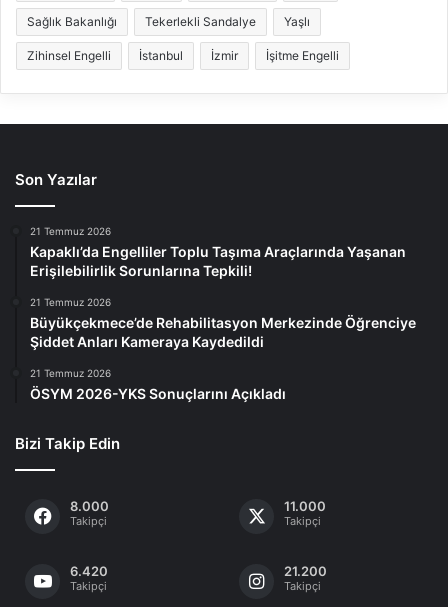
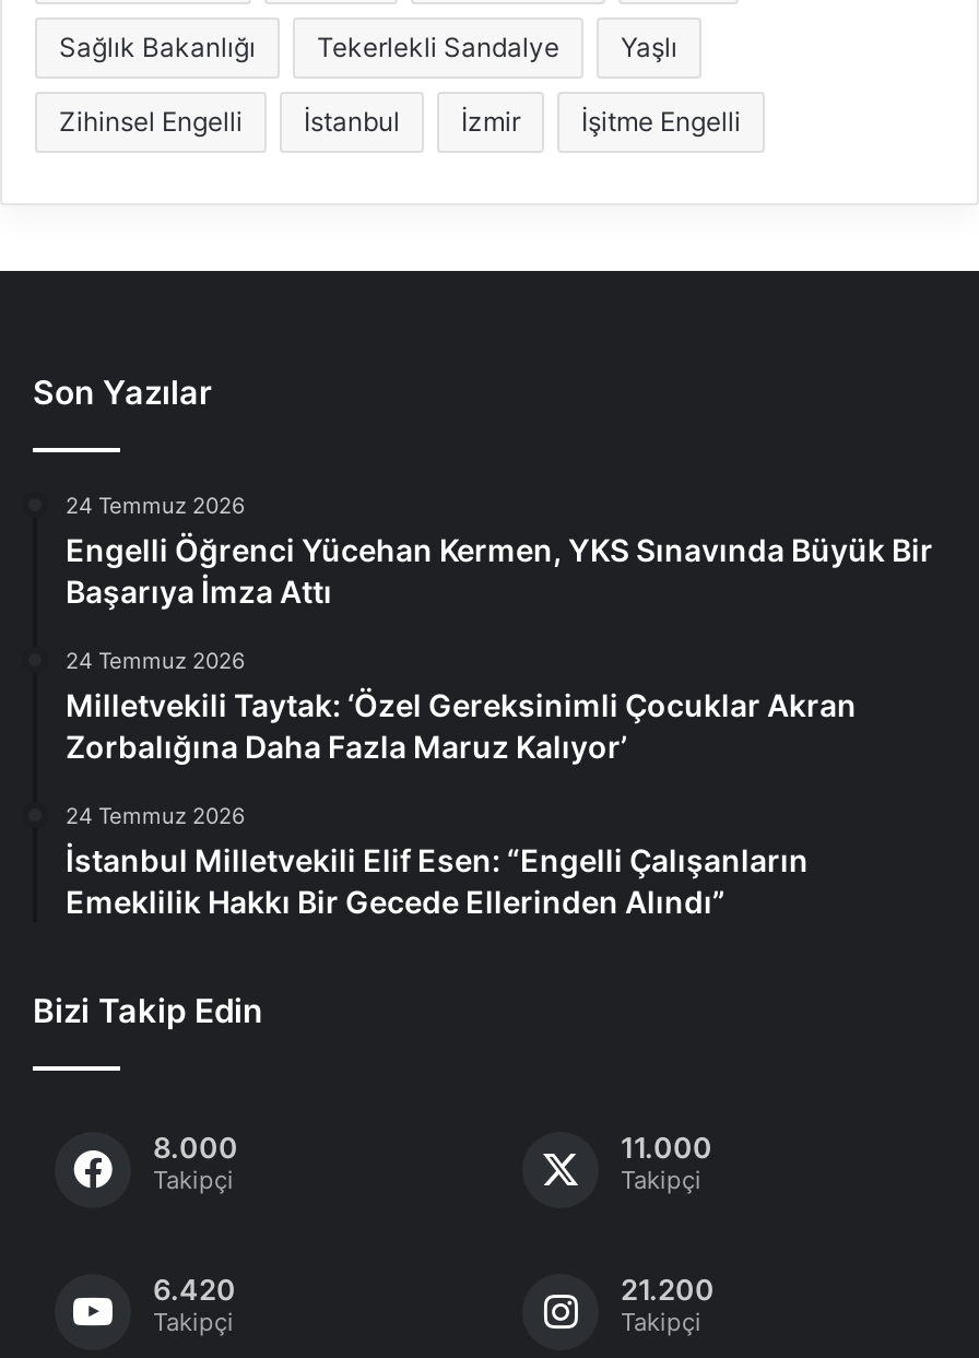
- 21 Temmuz 2026
- Kapaklı’da Engelliler Toplu Taşıma Araçlarında Yaşanan
- Erişilebilirlik Sorunlarına Tepkili!
+ 24 Temmuz 2026
+ Engelli Öğrenci Yücehan Kermen, YKS Sınavında Büyük Bir
+ Başarıya İmza Attı

- 21 Temmuz 2026
- Büyükçekmece’de Rehabilitasyon Merkezinde Öğrenciye
- Şiddet Anları Kameraya Kaydedildi
+ 24 Temmuz 2026
+ Milletvekili Taytak: ‘Özel Gereksinimli Çocuklar Akran
+ Zorbalığına Daha Fazla Maruz Kalıyor’

- 21 Temmuz 2026
- ÖSYM 2026-YKS Sonuçlarını Açıkladı
+ 24 Temmuz 2026
+ İstanbul Milletvekili Elif Esen: “Engelli Çalışanların
+ Emeklilik Hakkı Bir Gecede Ellerinden Alındı”
